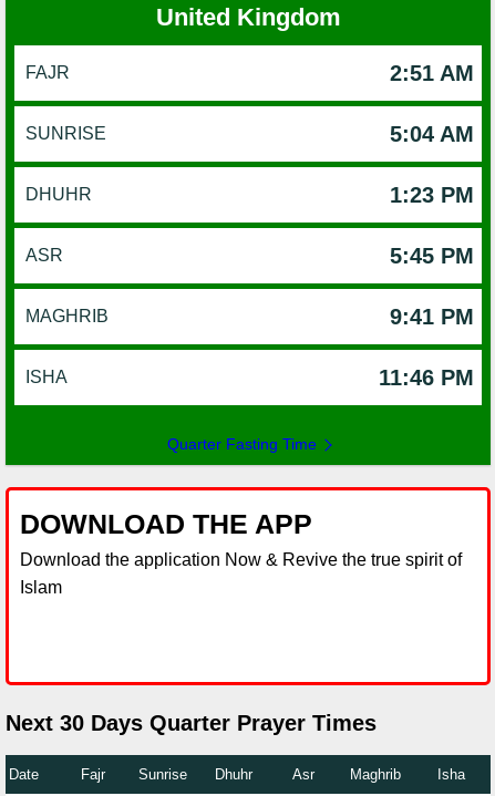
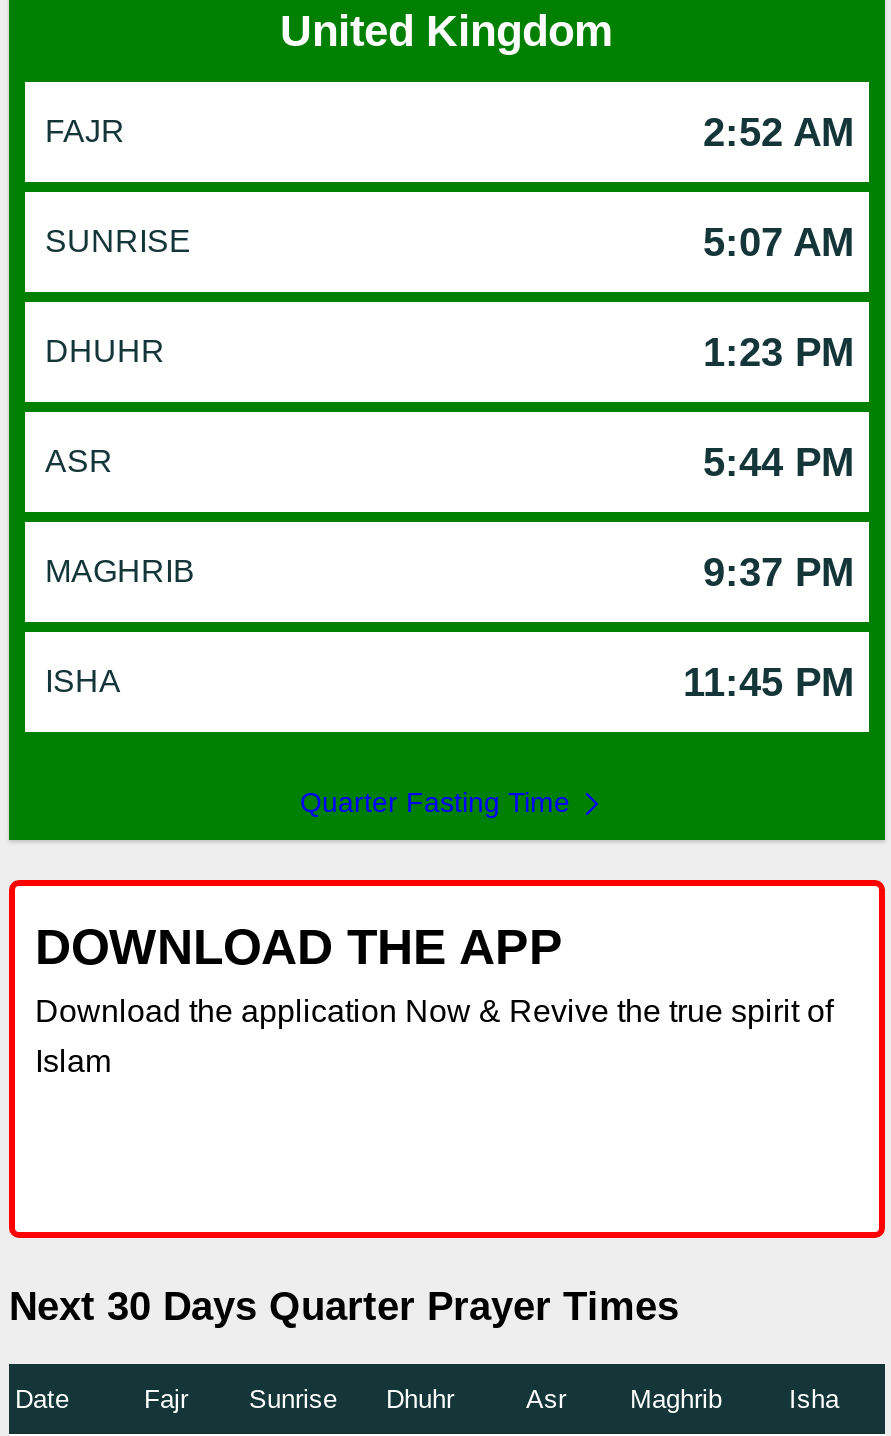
- 2:51 AM
+ 2:52 AM

- 5:04 AM
+ 5:07 AM

- 5:45 PM
+ 5:44 PM

- 9:41 PM
+ 9:37 PM

- 11:46 PM
+ 11:45 PM
